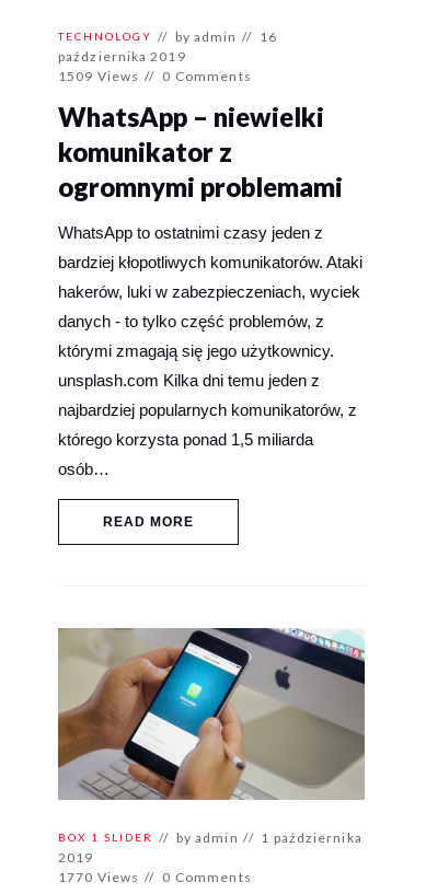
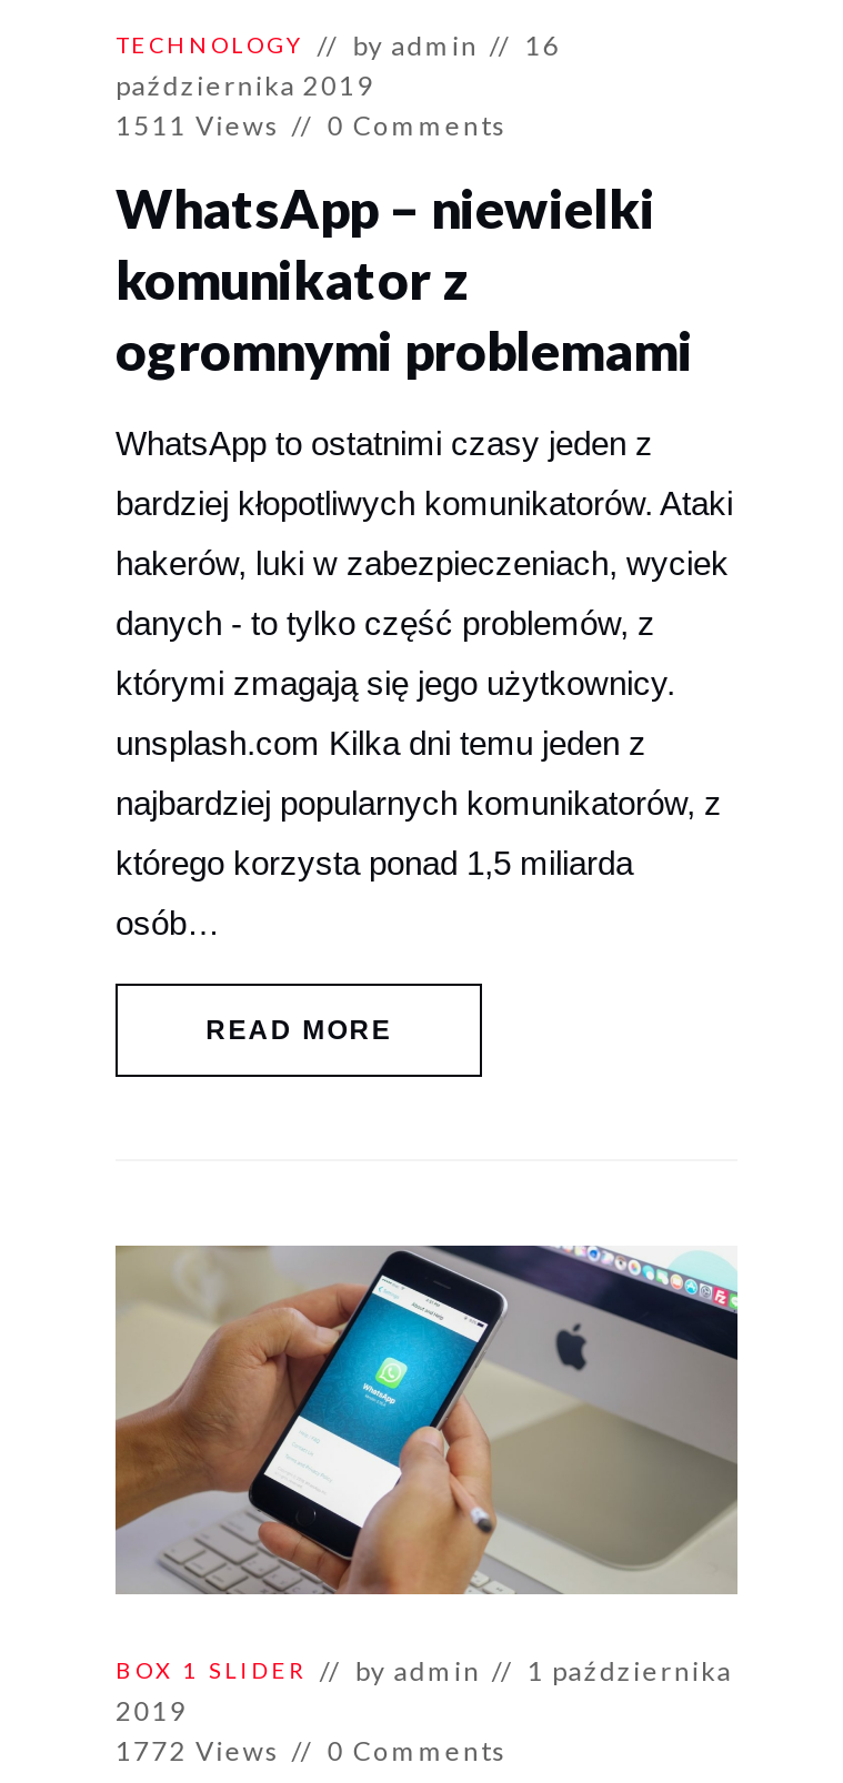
- 1509 Views 0 Comments
+ 1511 Views 0 Comments

- 1770 Views 0 Comments
+ 1772 Views 0 Comments
